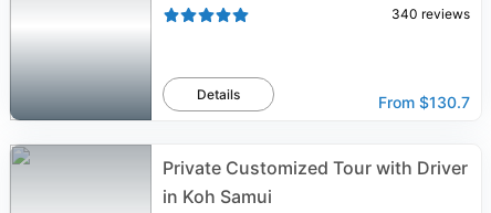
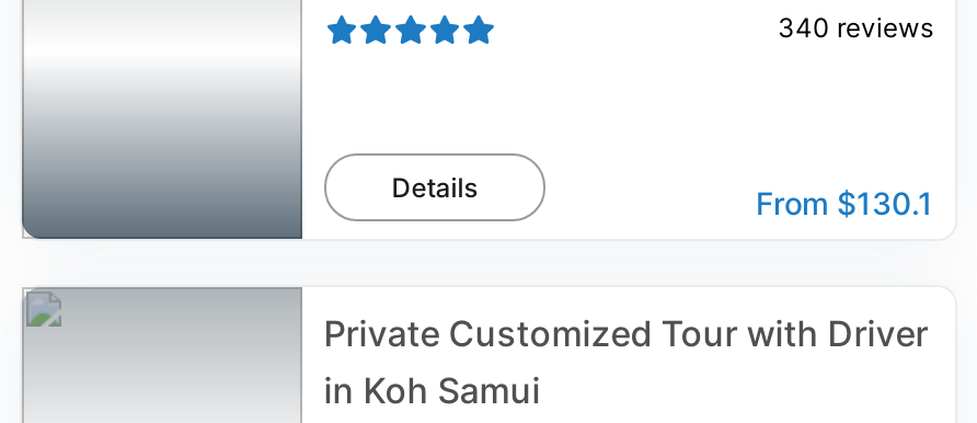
- From $130.7
+ From $130.1
